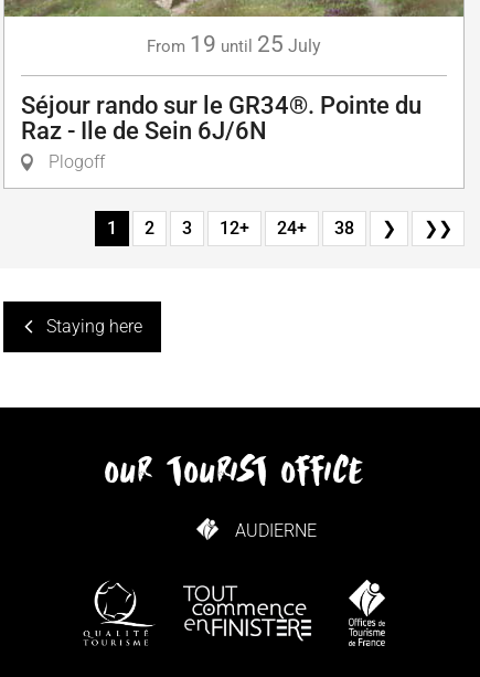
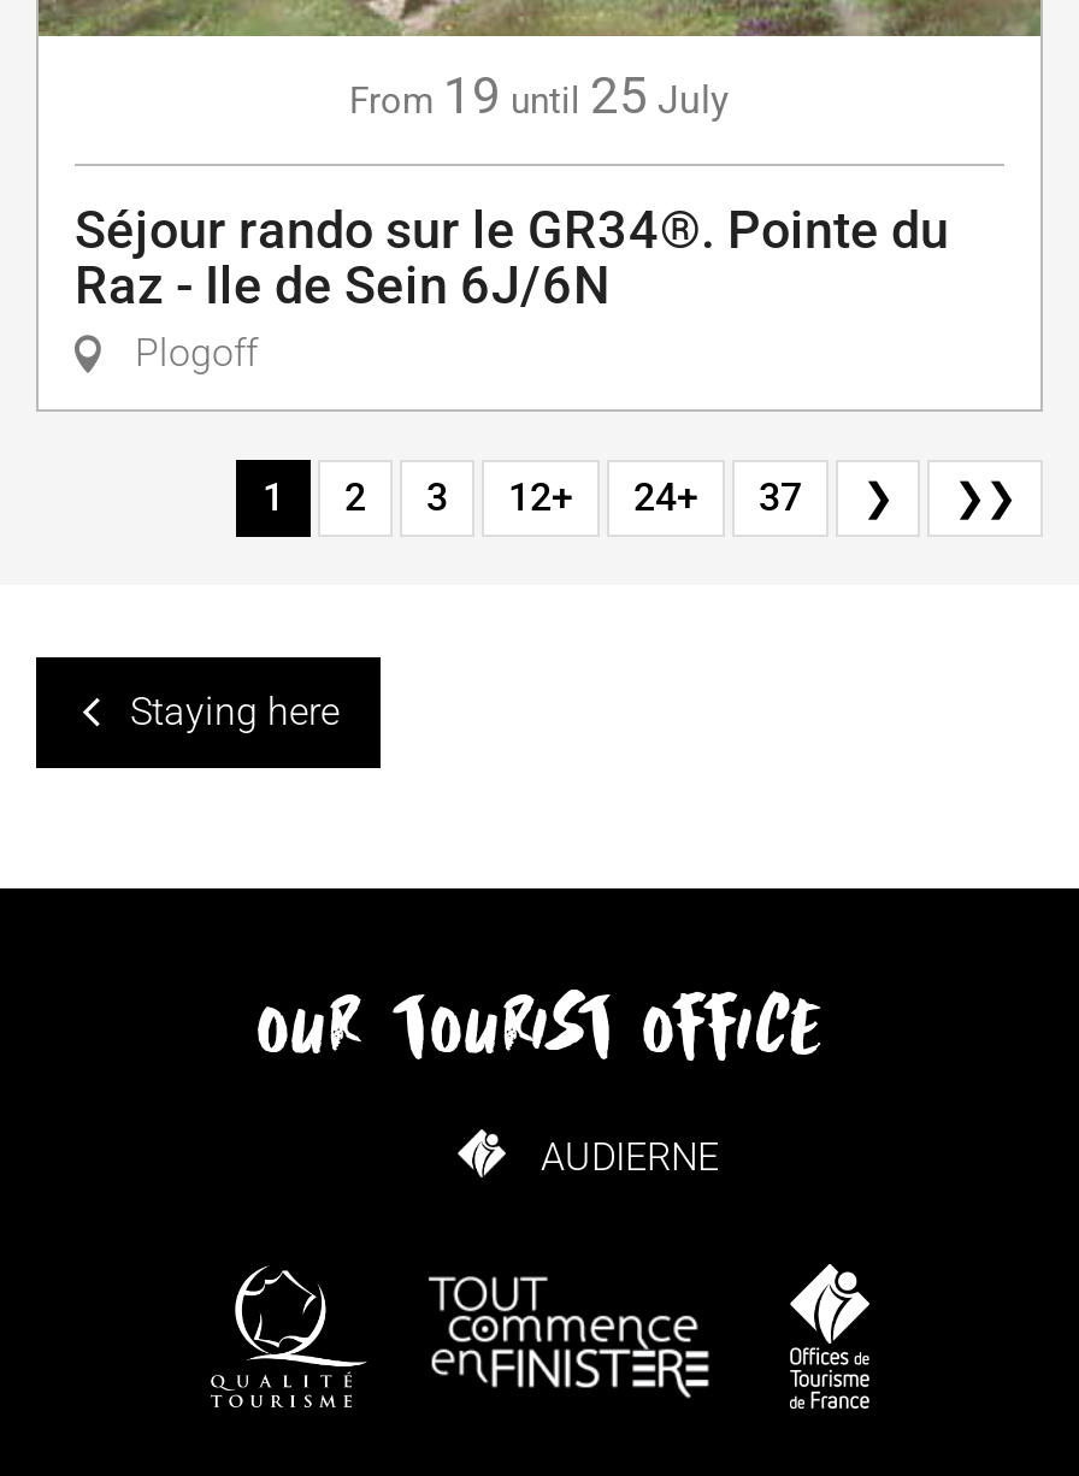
- 38
+ 37
